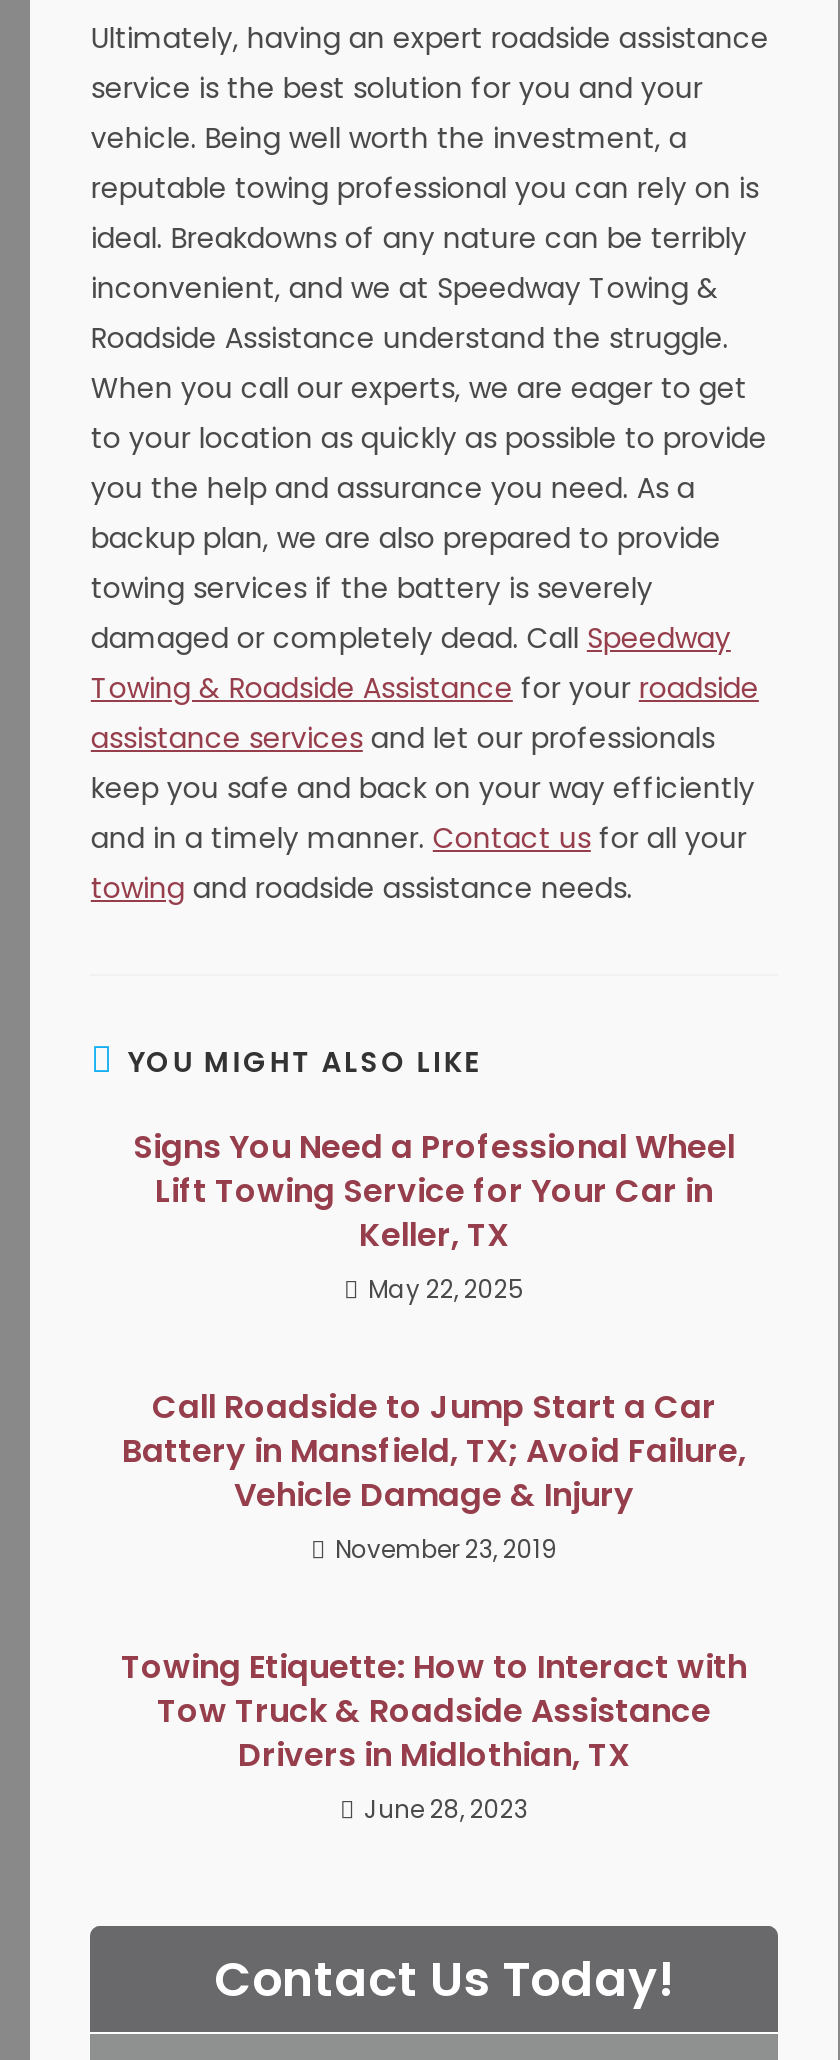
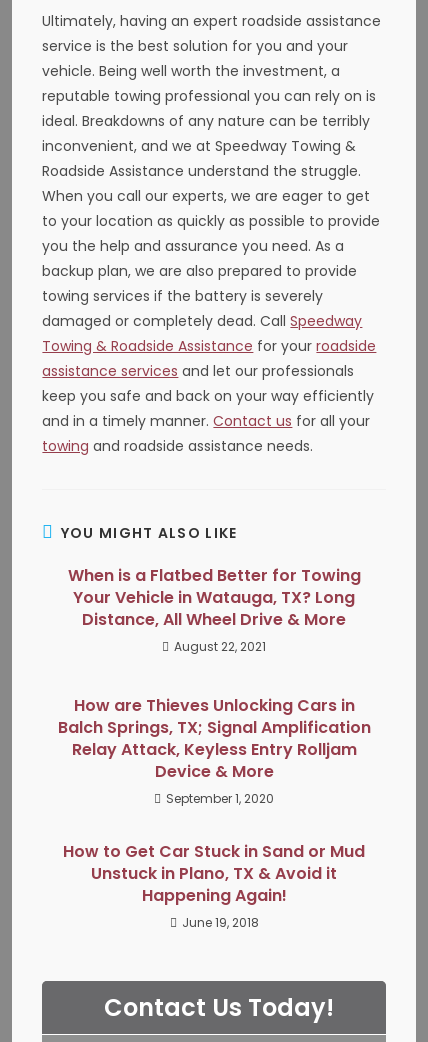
- Signs You Need a Professional Wheel
- Lift Towing Service for Your Car in
- Keller, TX
- May 22, 2025
+ When is a Flatbed Better for Towing
+ Your Vehicle in Watauga, TX? Long
+ Distance, All Wheel Drive & More
+ August 22, 2021

- Call Roadside to Jump Start a Car
- Battery in Mansfield, TX; Avoid Failure,
- Vehicle Damage & Injury
- November 23, 2019
+ How are Thieves Unlocking Cars in
+ Balch Springs, TX; Signal Amplification
+ Relay Attack, Keyless Entry Rolljam
+ Device & More
+ September 1, 2020

- Towing Etiquette: How to Interact with
- Tow Truck & Roadside Assistance
- Drivers in Midlothian, TX
- June 28, 2023
+ How to Get Car Stuck in Sand or Mud
+ Unstuck in Plano, TX & Avoid it
+ Happening Again!
+ June 19, 2018
